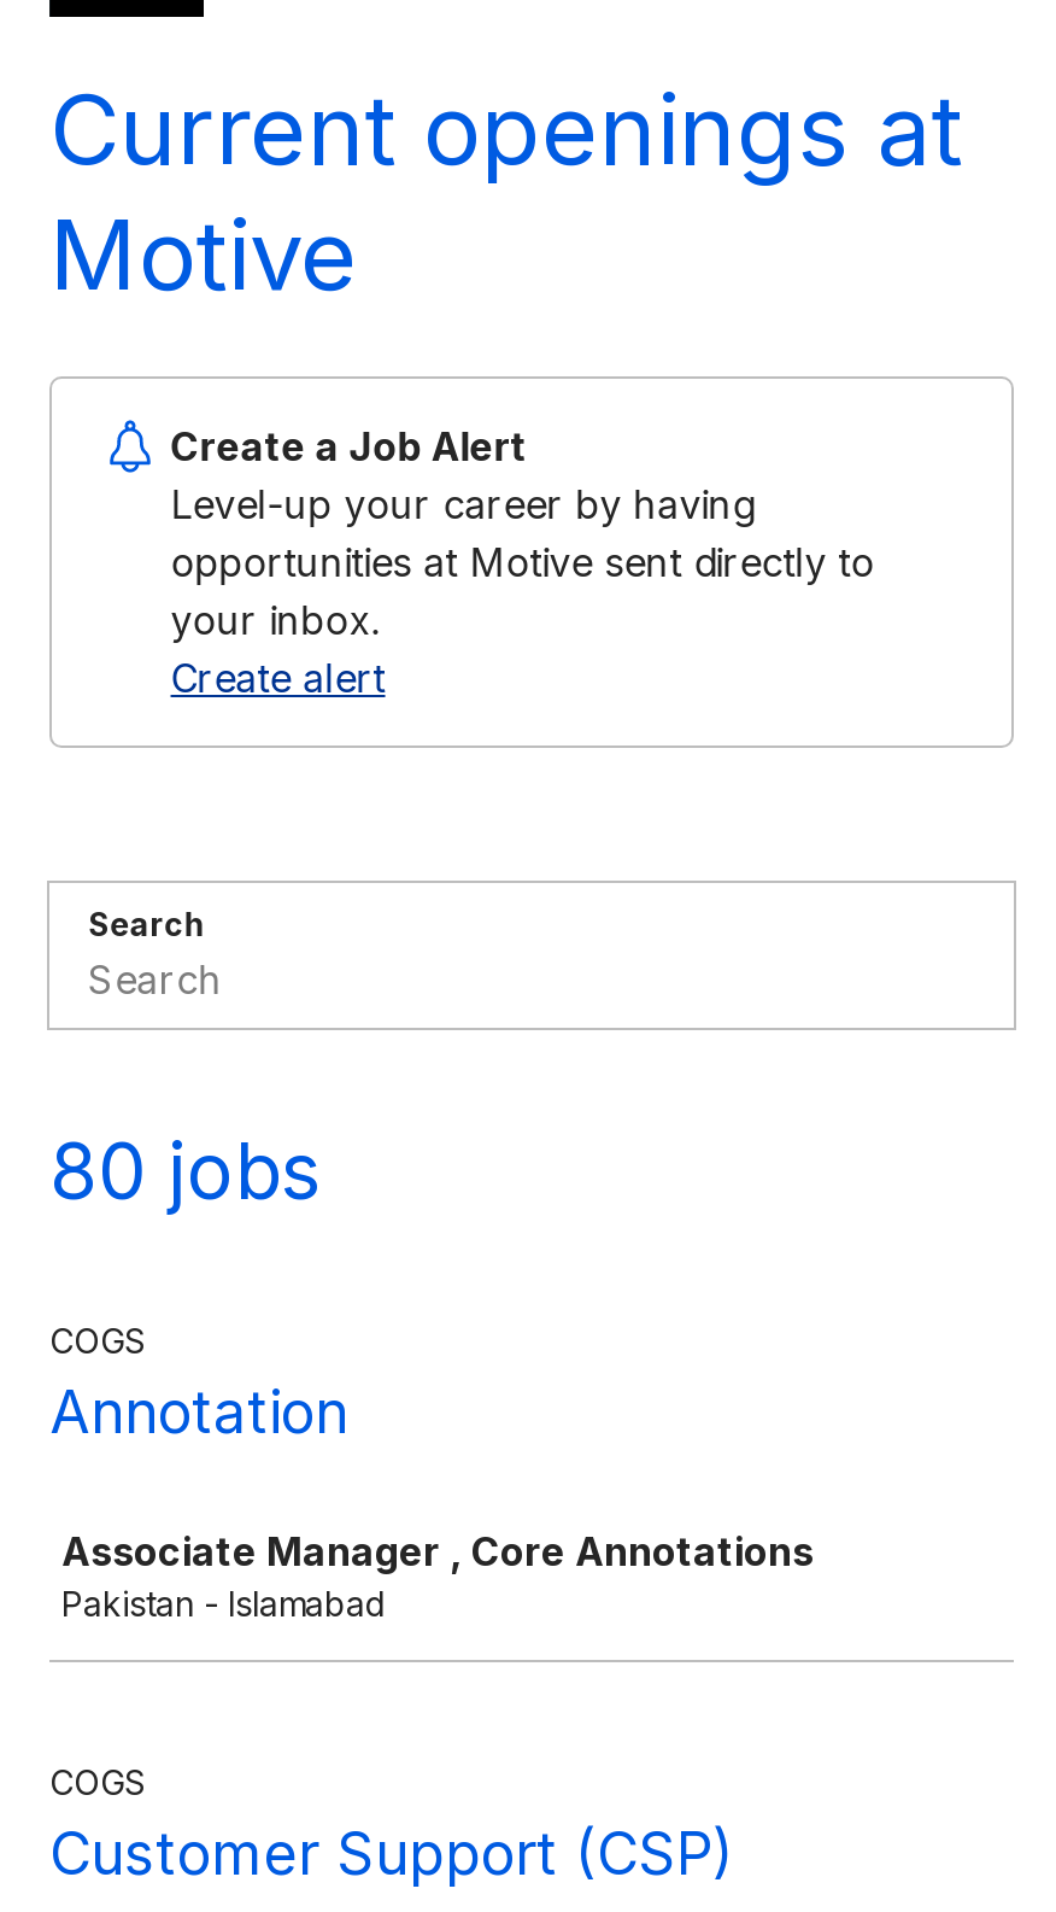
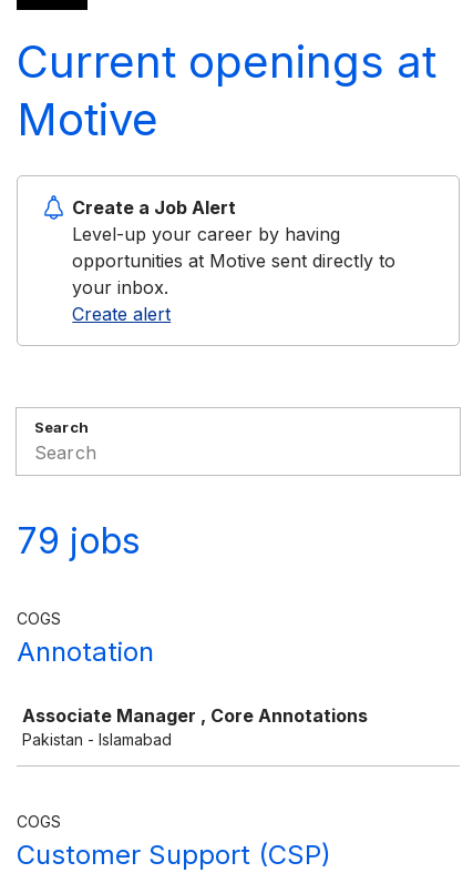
- 80 jobs
+ 79 jobs
